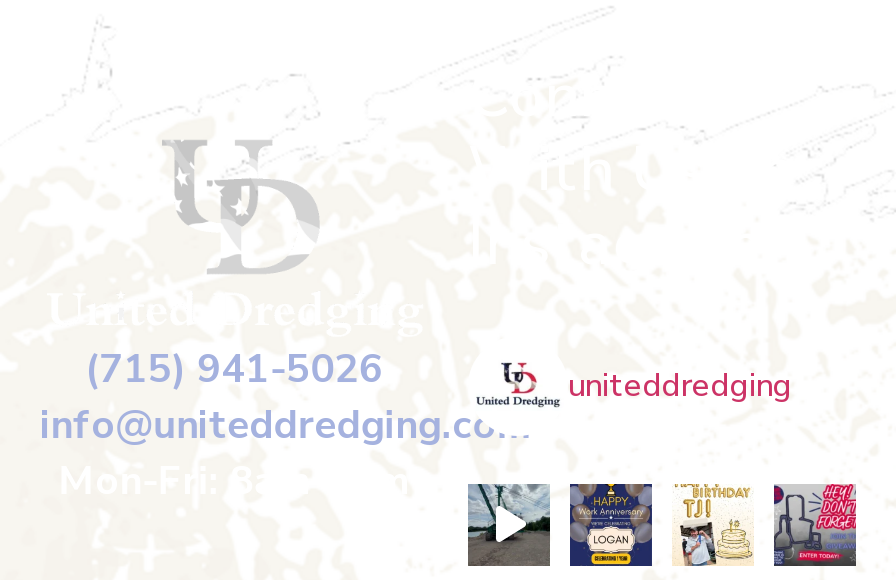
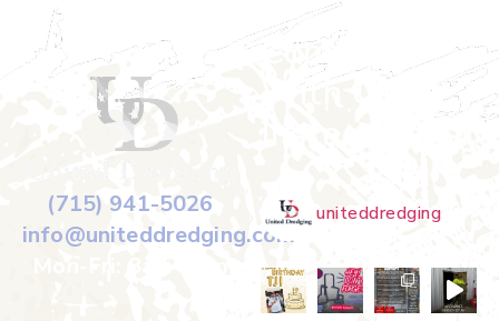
- [image]
+ [image]

- [image]
+ [image]

- [image]
+ [image]

- [image]
+ [image]
